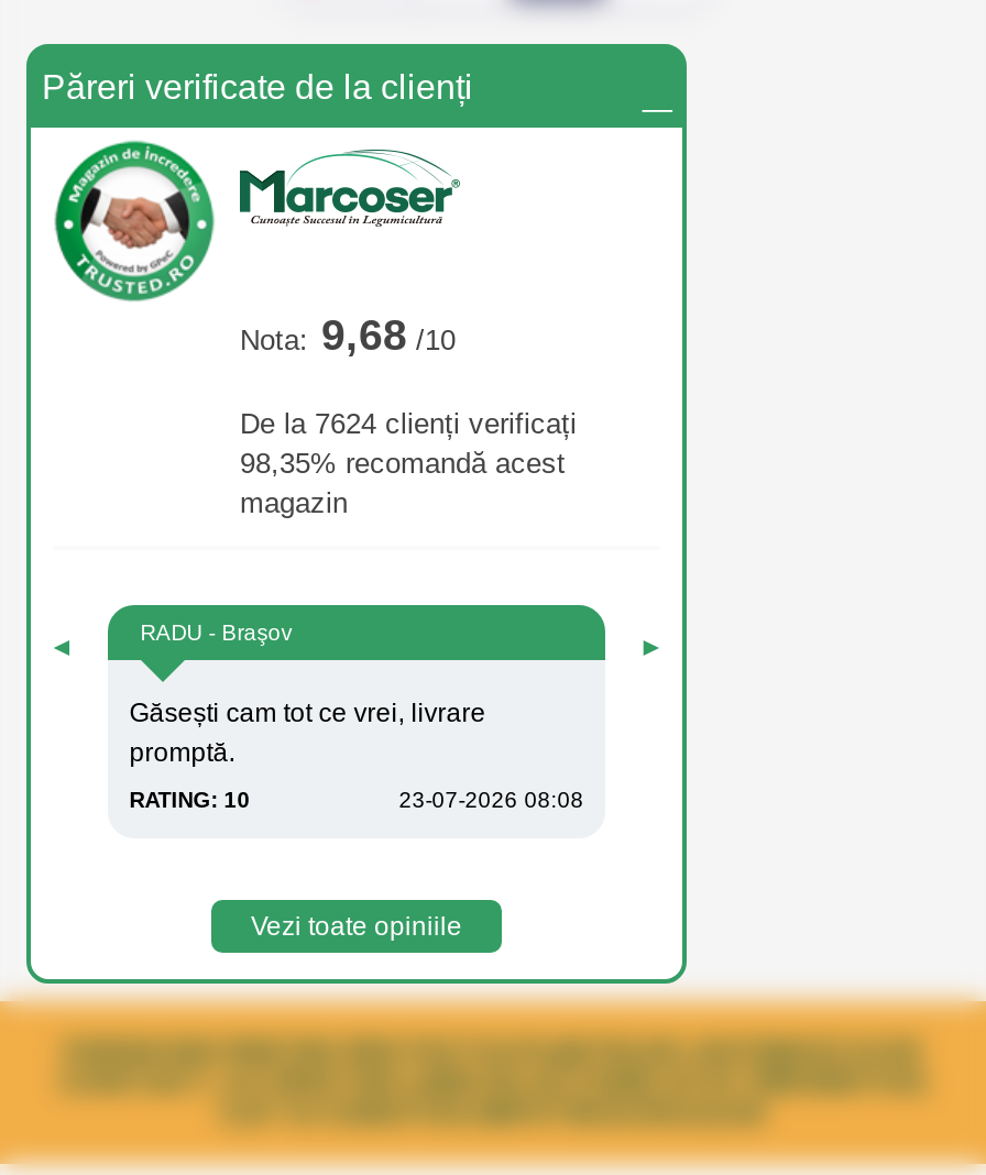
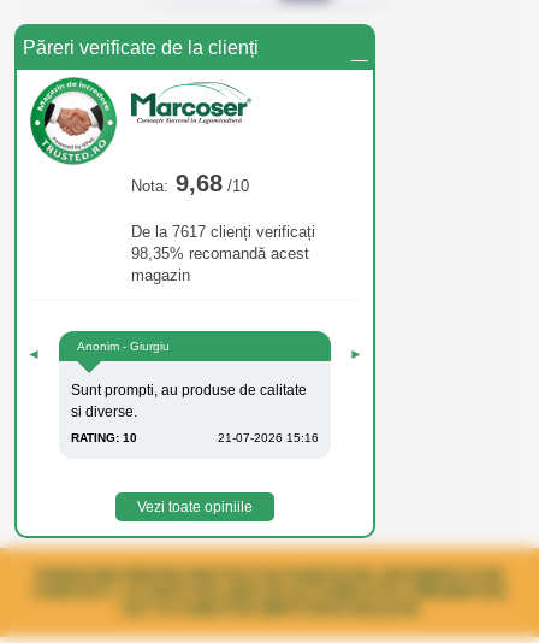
- De la 7624 clienți verificați
+ De la 7617 clienți verificați

- RADU - Braşov
+ Anonim - Giurgiu

- Găsești cam tot ce vrei, livrare
- promptă.
+ Sunt prompti, au produse de calitate
+ si diverse.

- 23-07-2026 08:08
+ 21-07-2026 15:16
